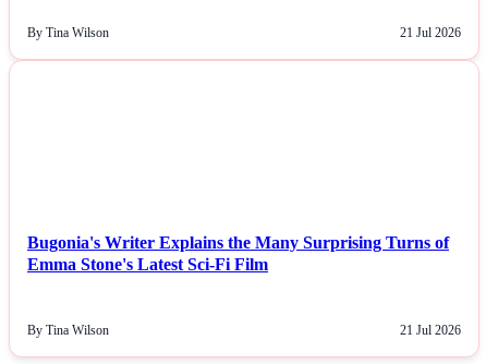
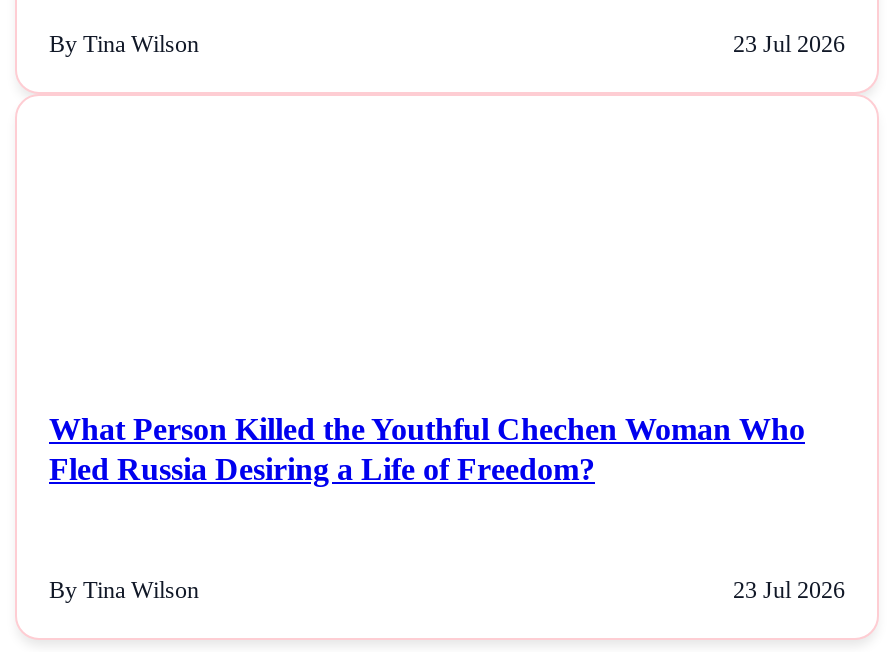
- 21 Jul 2026
+ 23 Jul 2026

- Bugonia's Writer Explains the Many Surprising Turns of
- Emma Stone's Latest Sci-Fi Film
+ What Person Killed the Youthful Chechen Woman Who
+ Fled Russia Desiring a Life of Freedom?

- 21 Jul 2026
+ 23 Jul 2026
